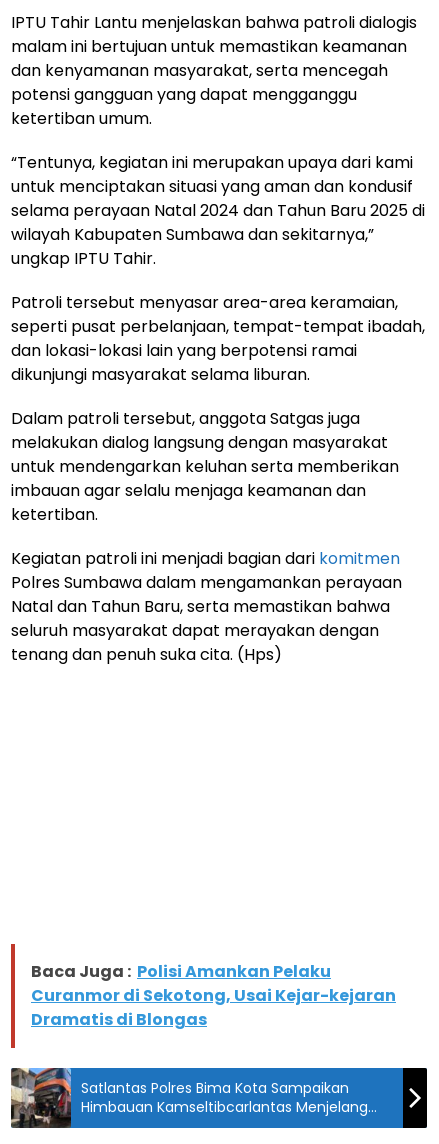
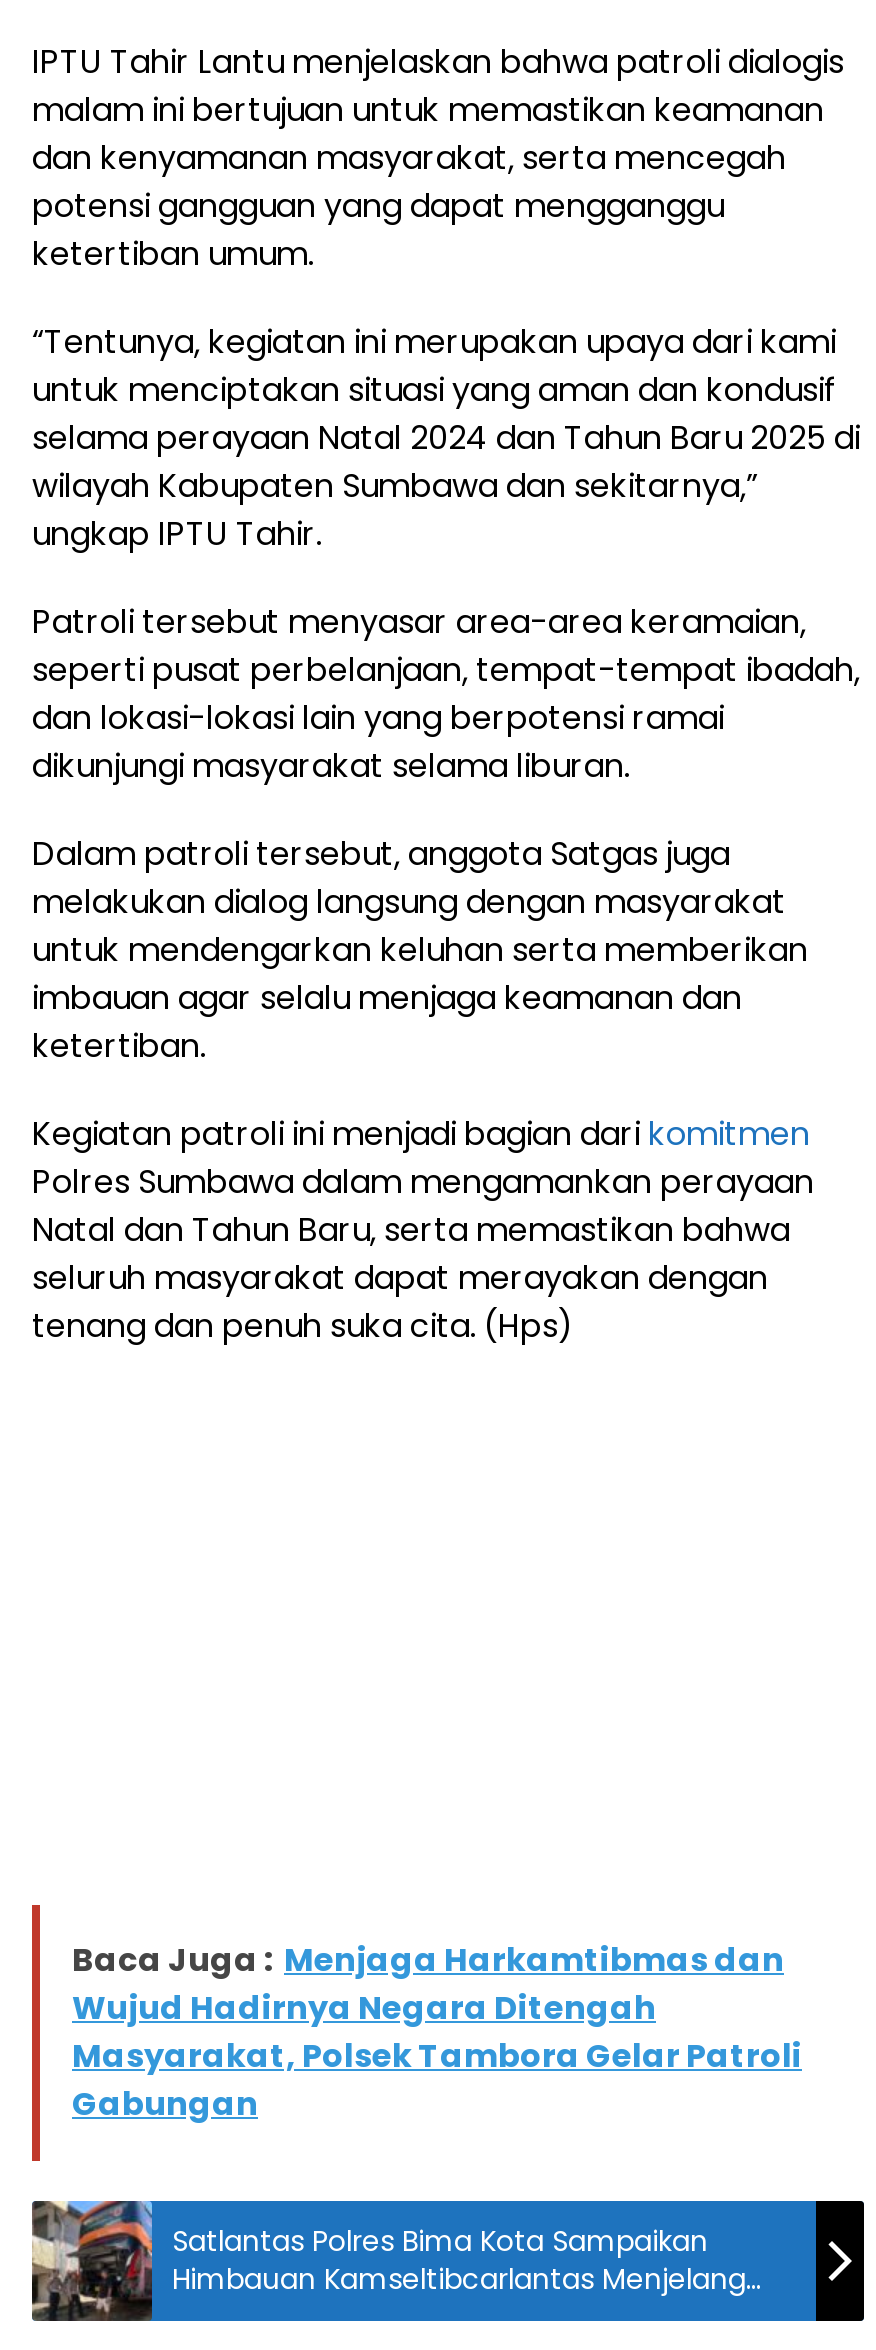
- Baca Juga : Polisi Amankan Pelaku
- Curanmor di Sekotong, Usai Kejar-kejaran
- Dramatis di Blongas
+ Baca Juga : Menjaga Harkamtibmas dan
+ Wujud Hadirnya Negara Ditengah
+ Masyarakat, Polsek Tambora Gelar Patroli
+ Gabungan
